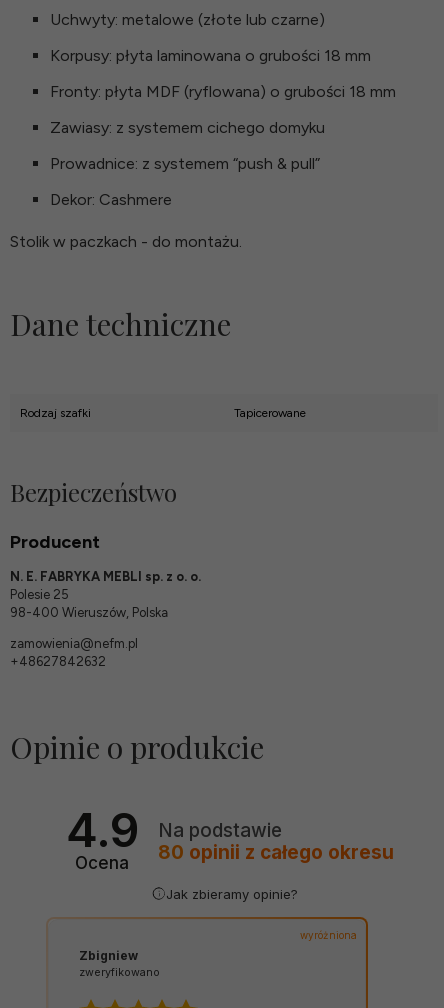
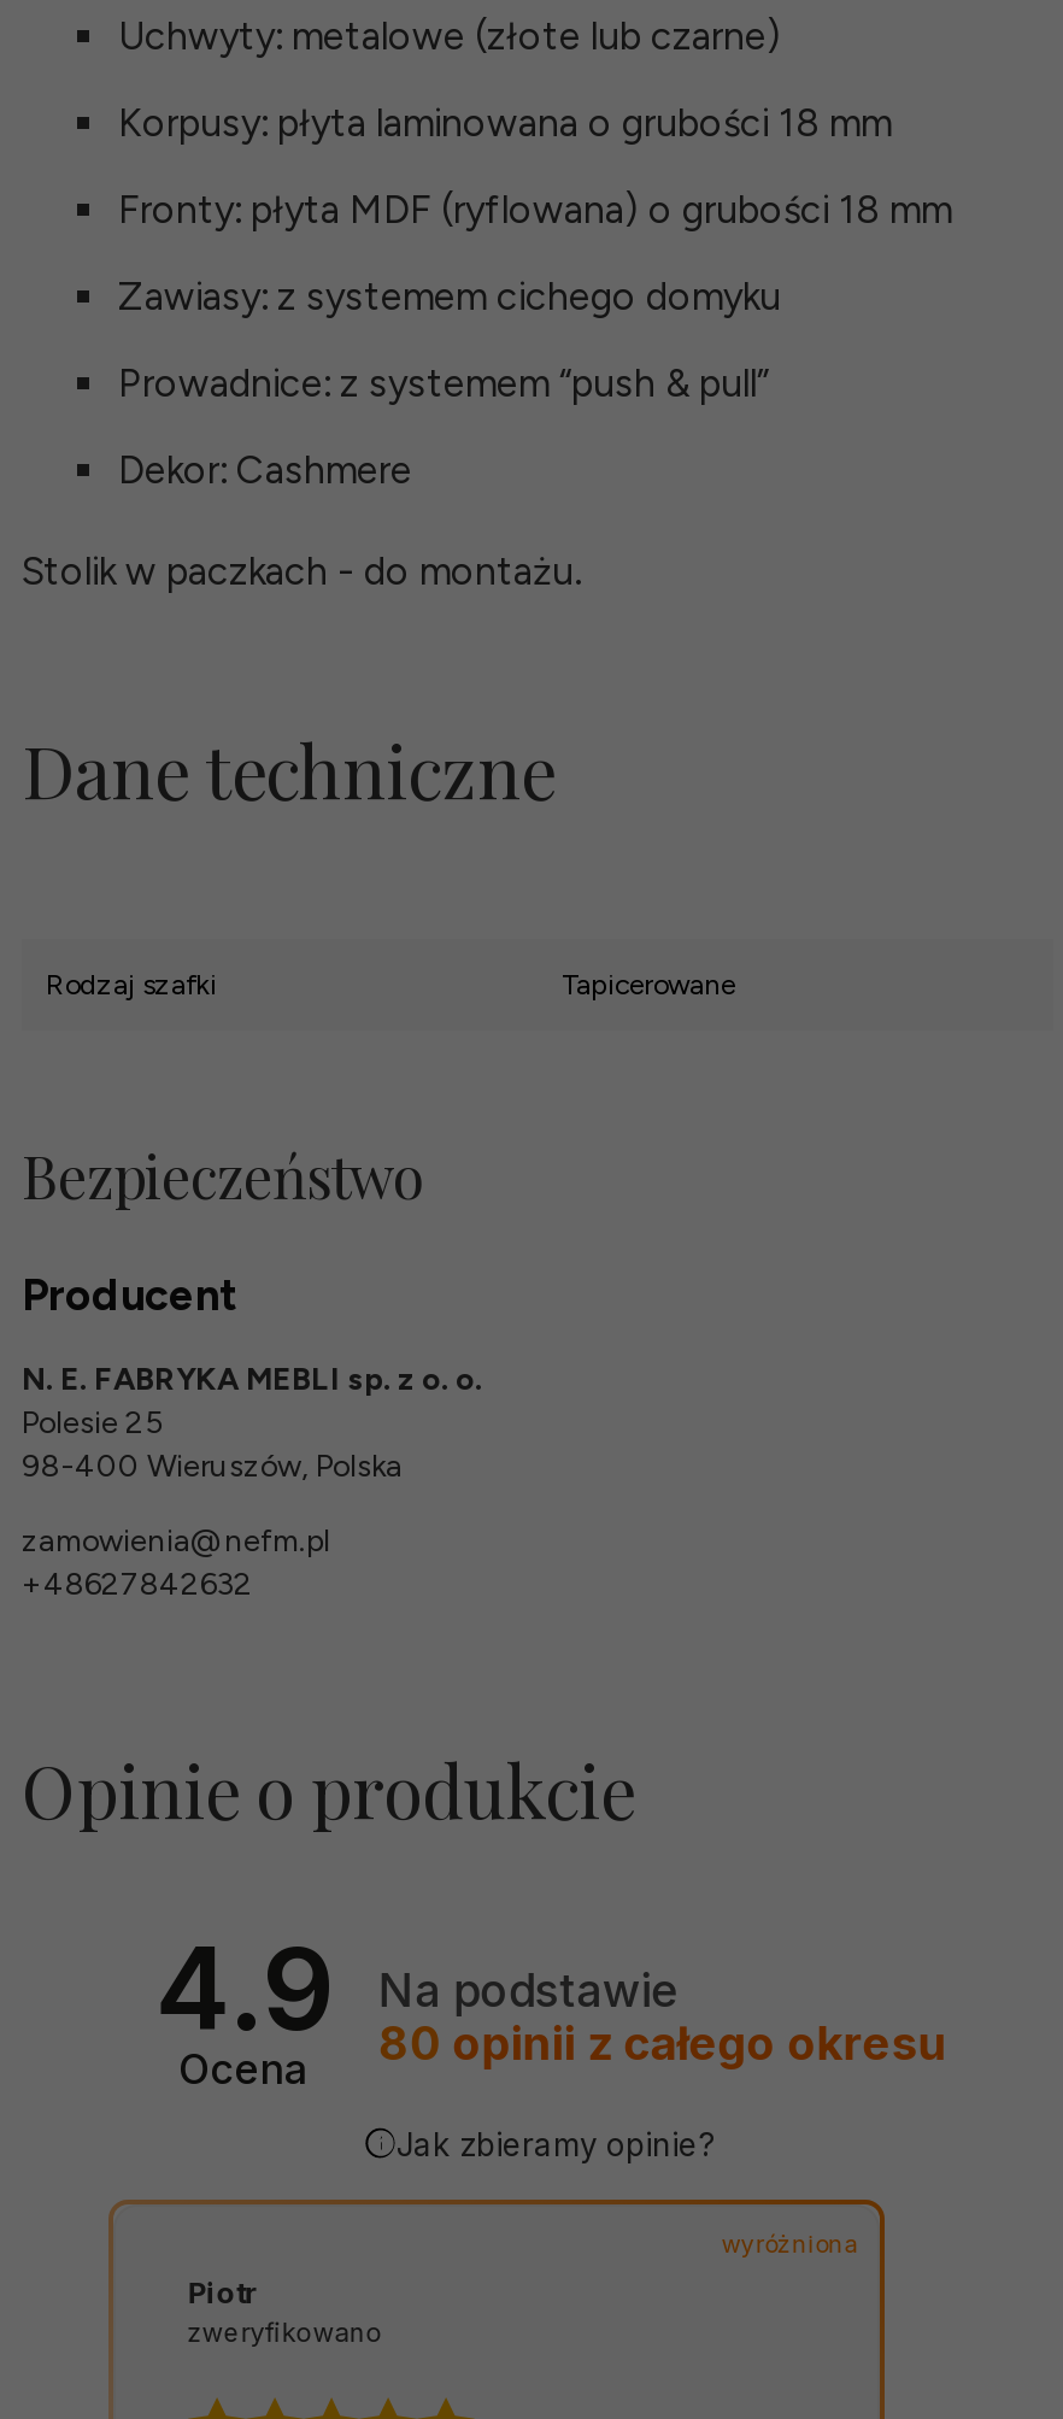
- Zbigniew
+ Piotr
